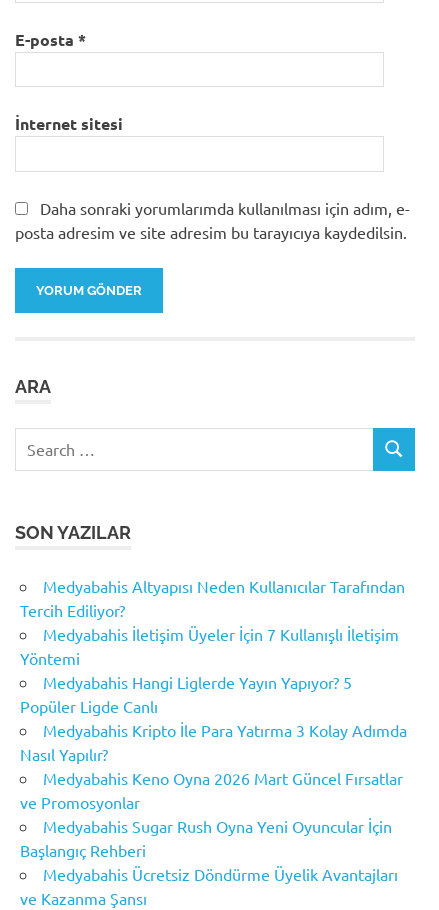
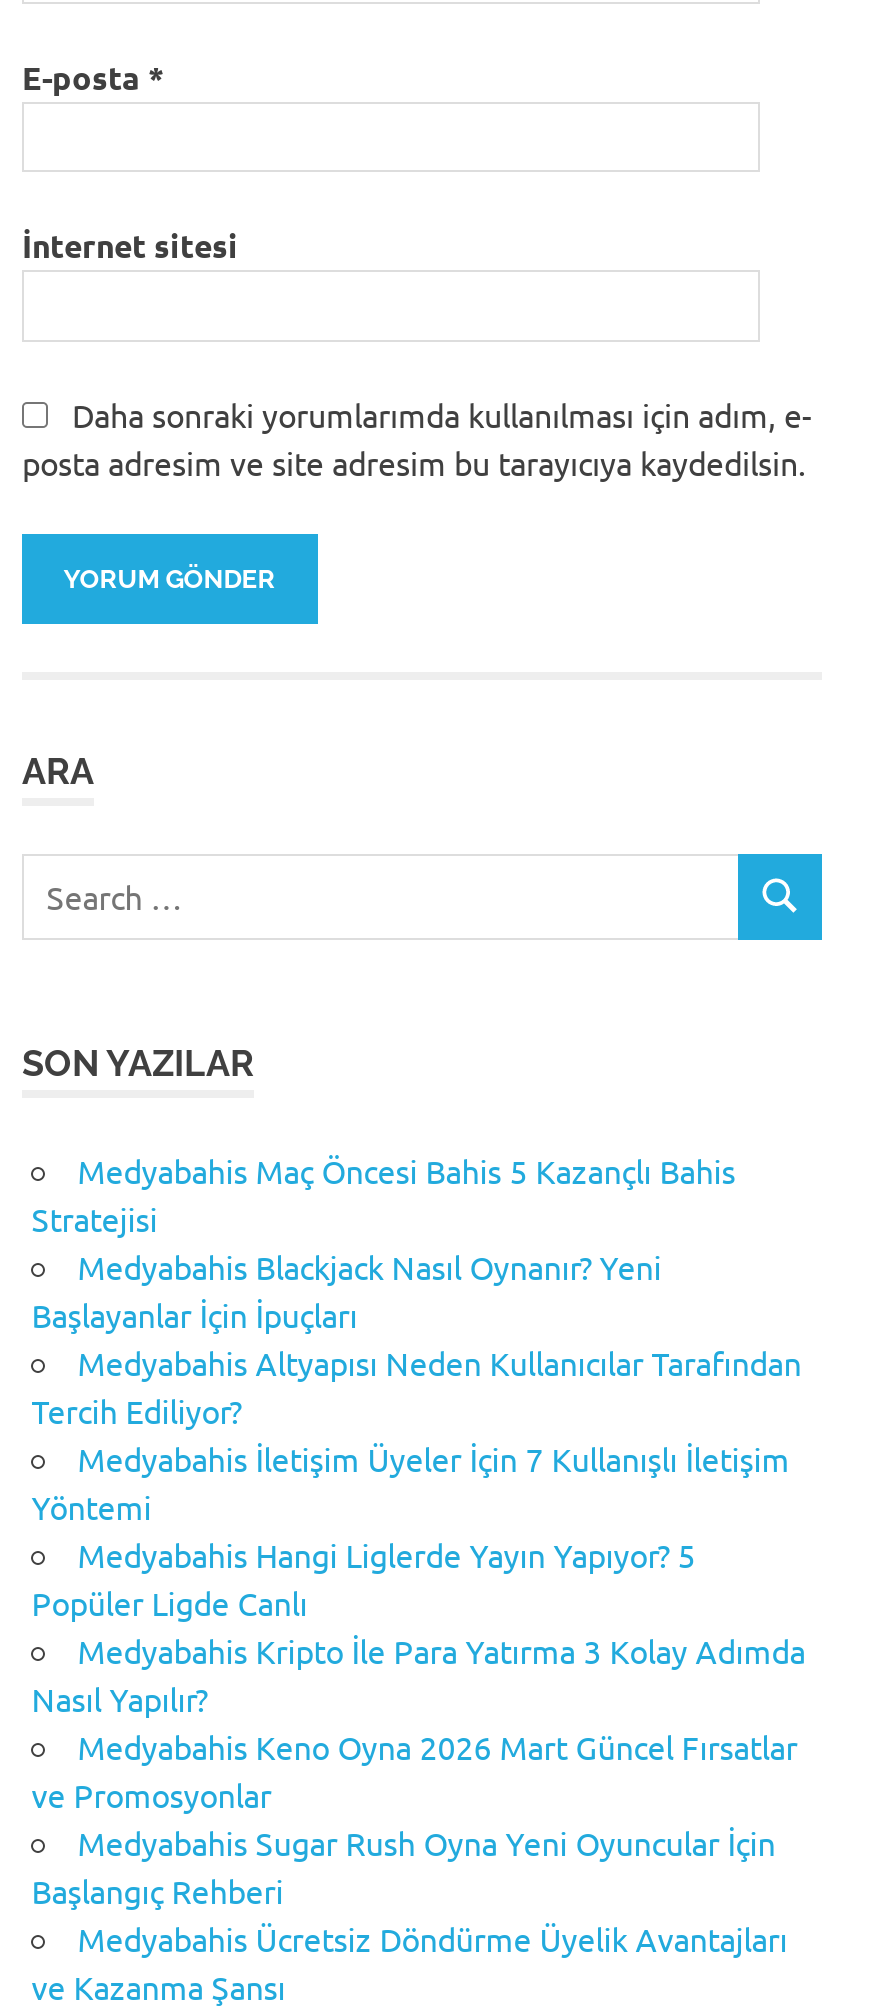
+ Medyabahis Maç Öncesi Bahis 5 Kazançlı Bahis
+ Stratejisi
+ Medyabahis Blackjack Nasıl Oynanır? Yeni
+ Başlayanlar İçin İpuçları
